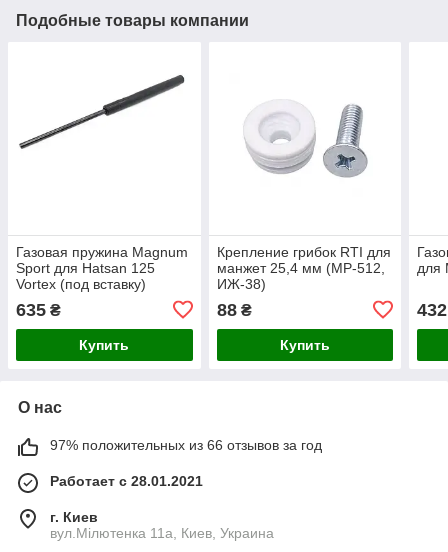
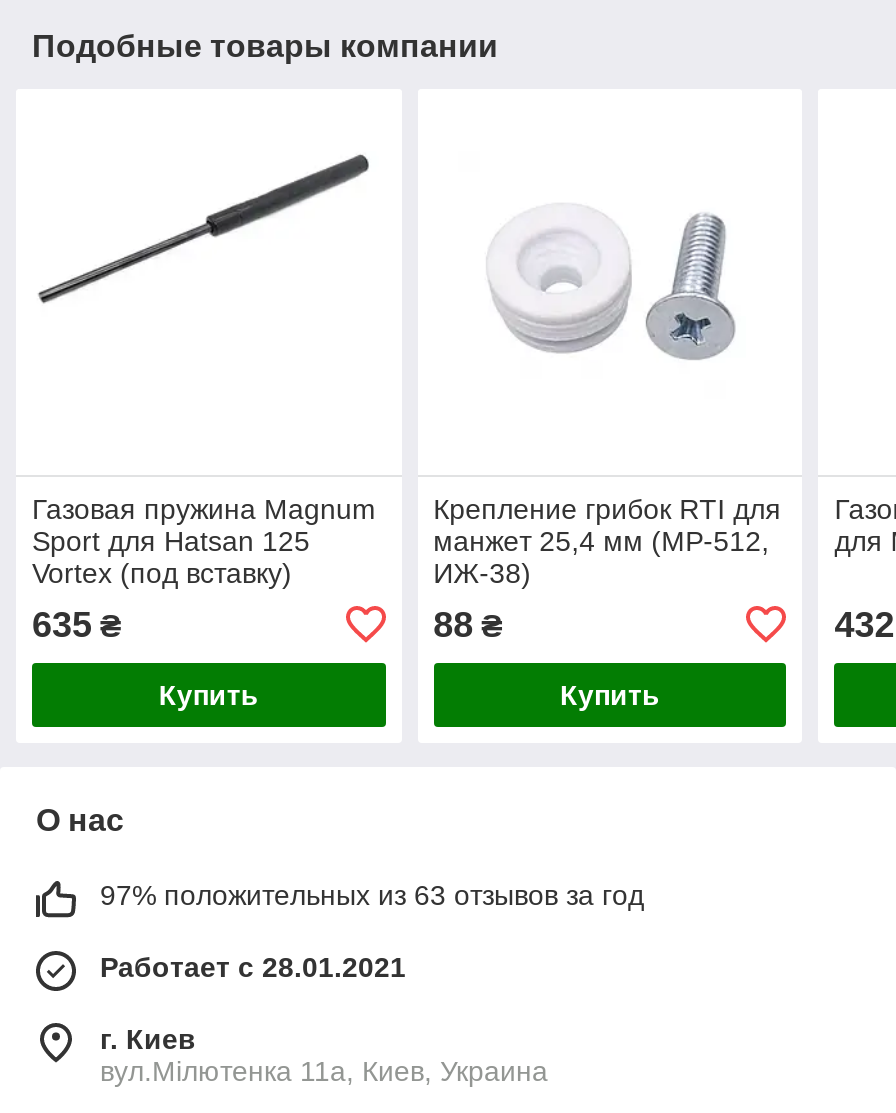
- 97% положительных из 66 отзывов за год
+ 97% положительных из 63 отзывов за год
